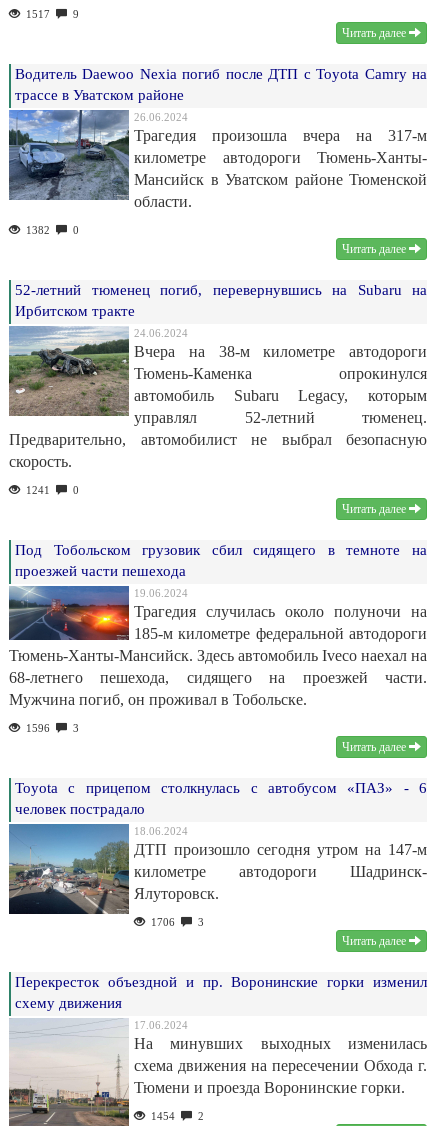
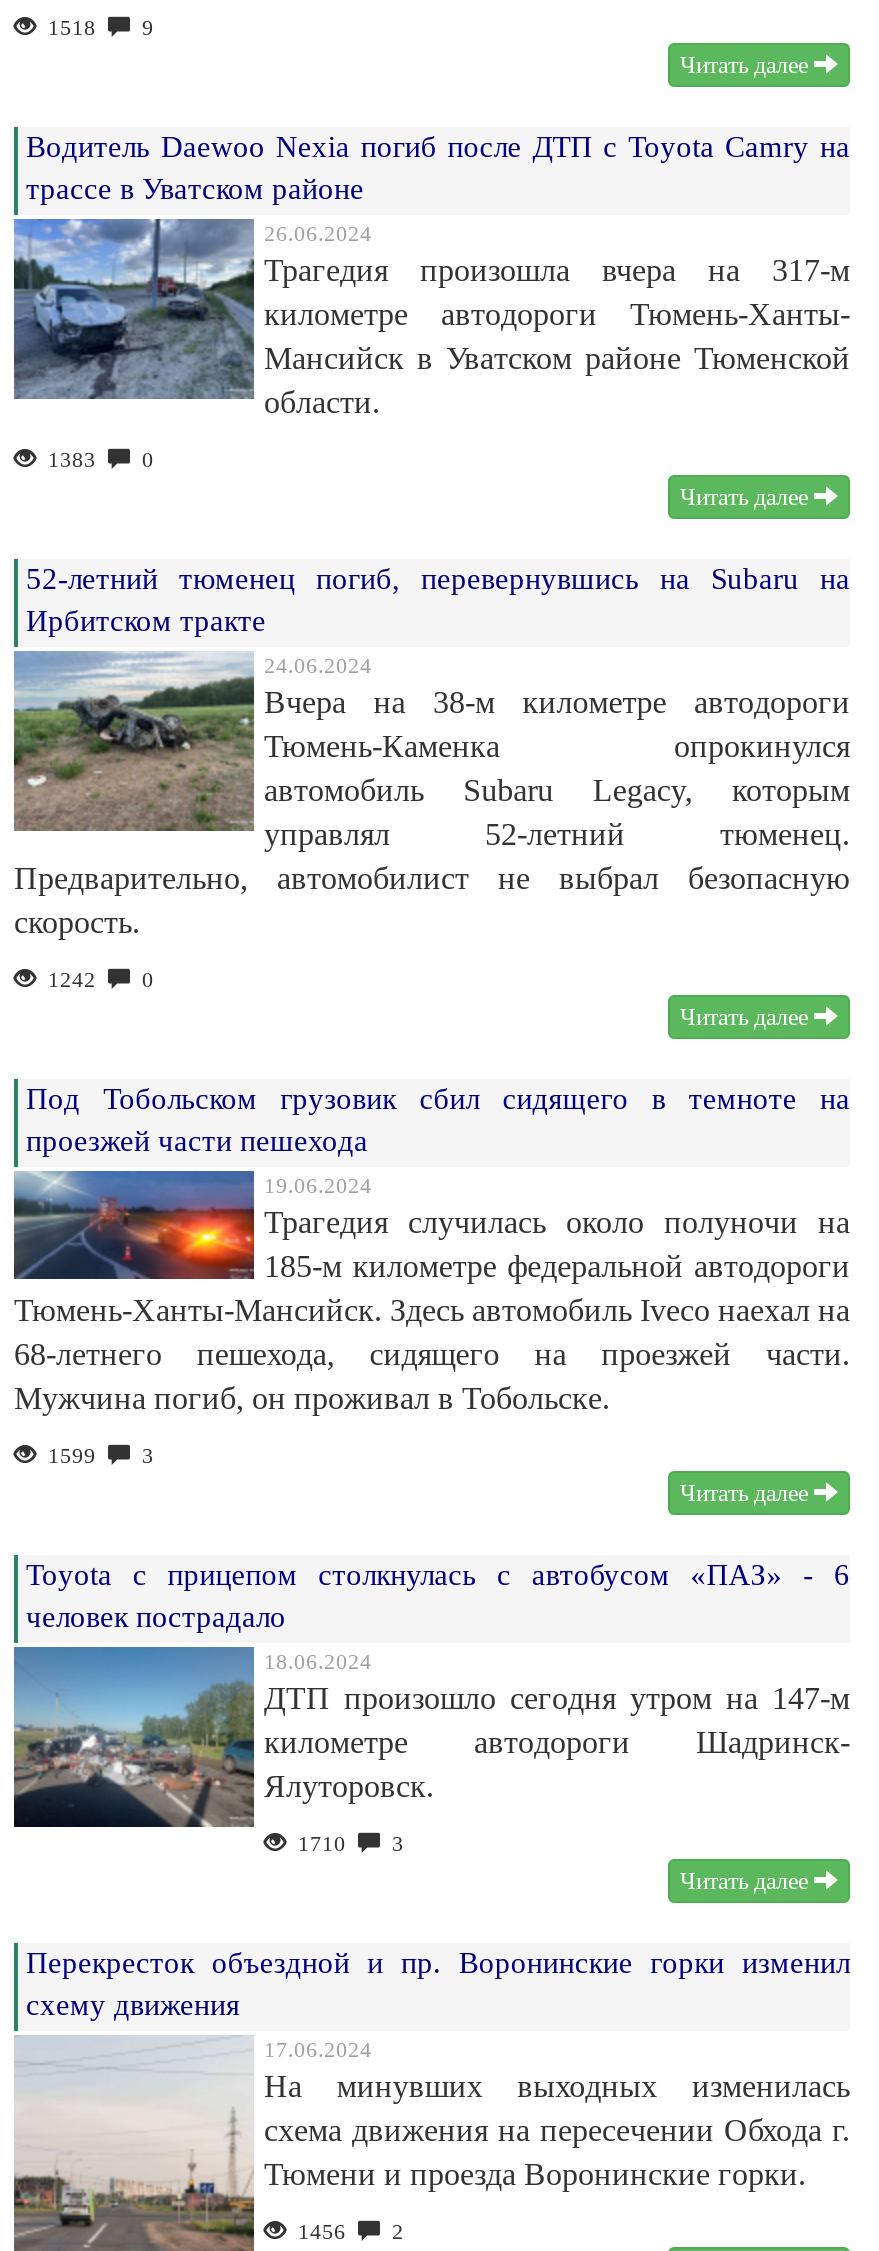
- 1517 9
+ 1518 9

- 1382 0
+ 1383 0

- 1241 0
+ 1242 0

- 1596 3
+ 1599 3

- 1706 3
+ 1710 3

- 1454 2
+ 1456 2
